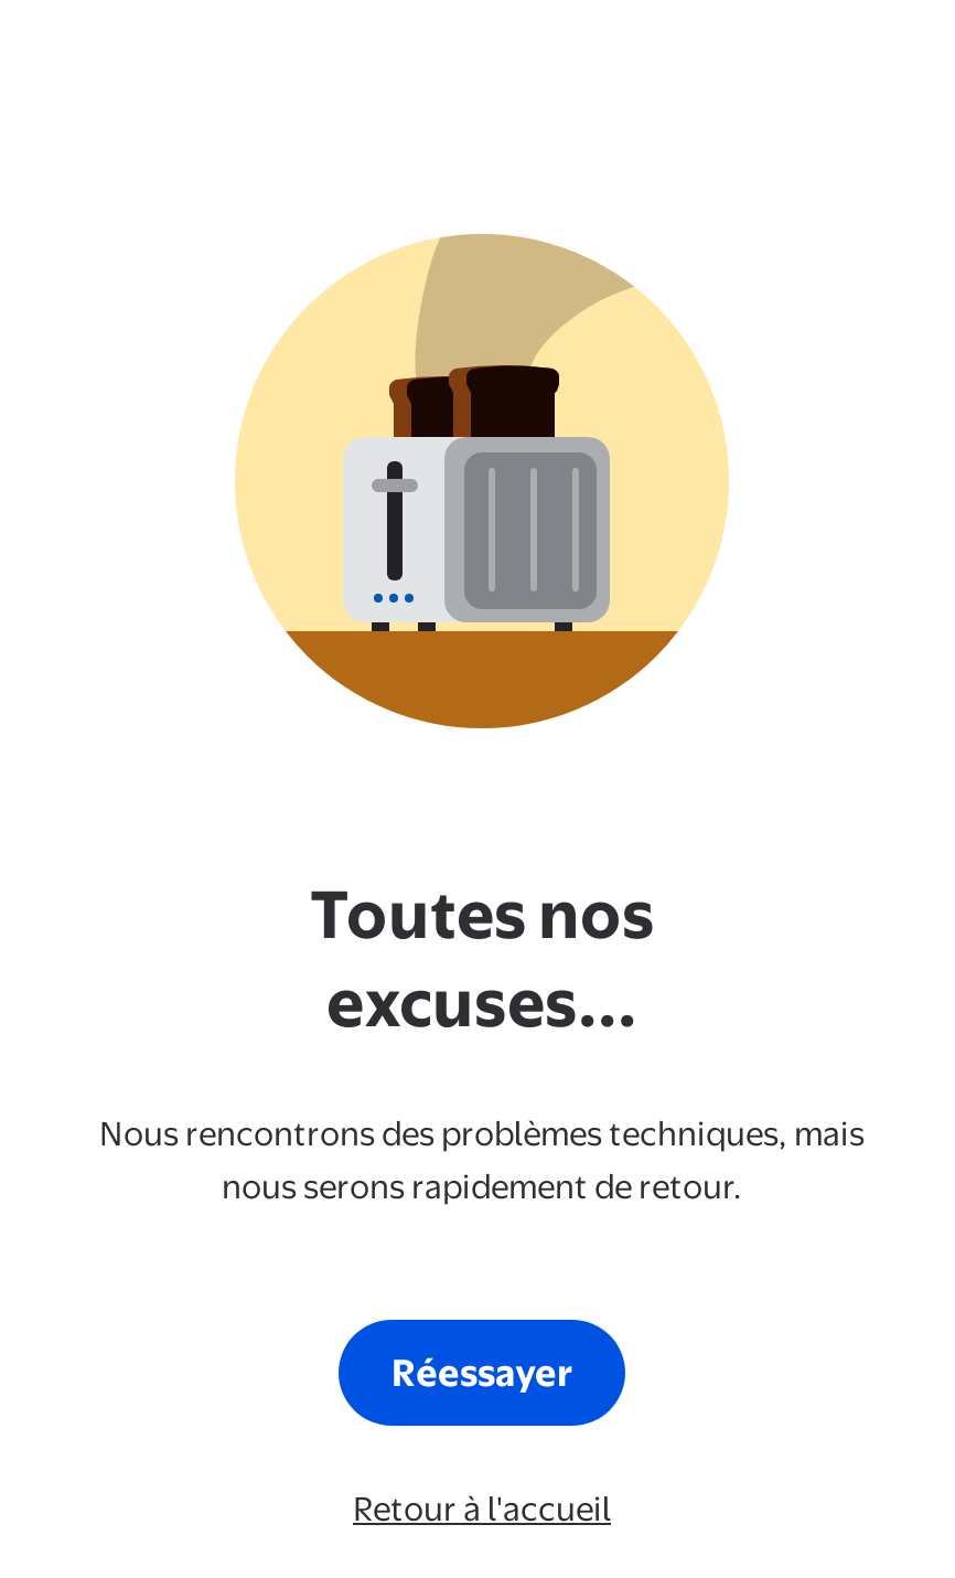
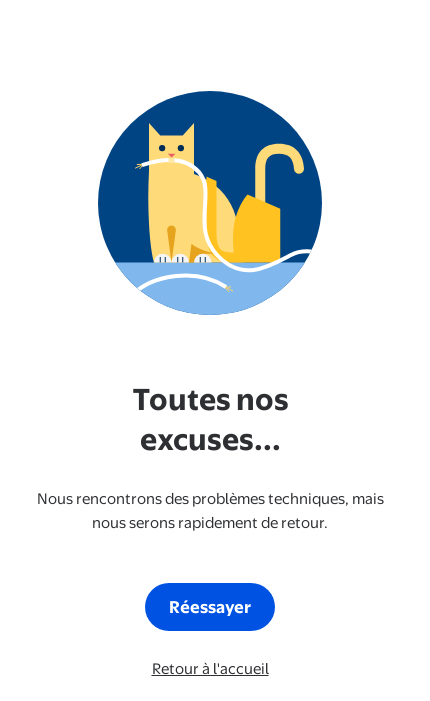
- [image]
+ [image]
